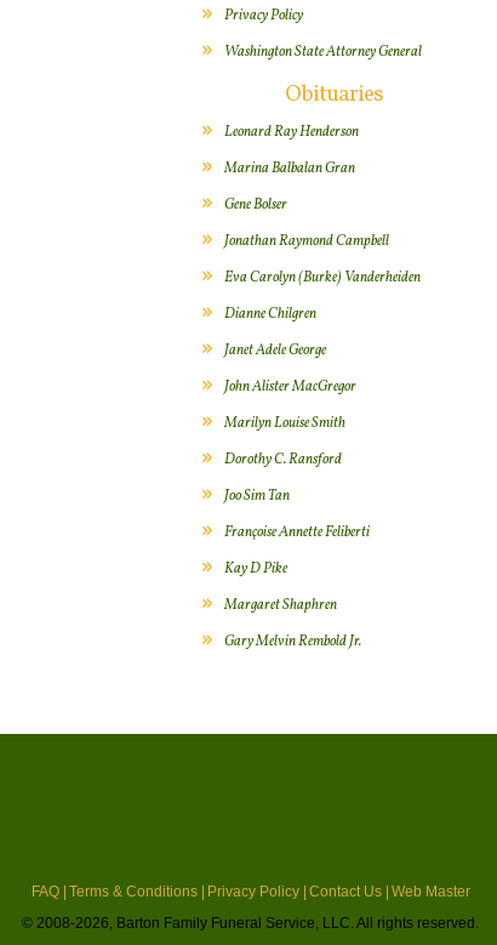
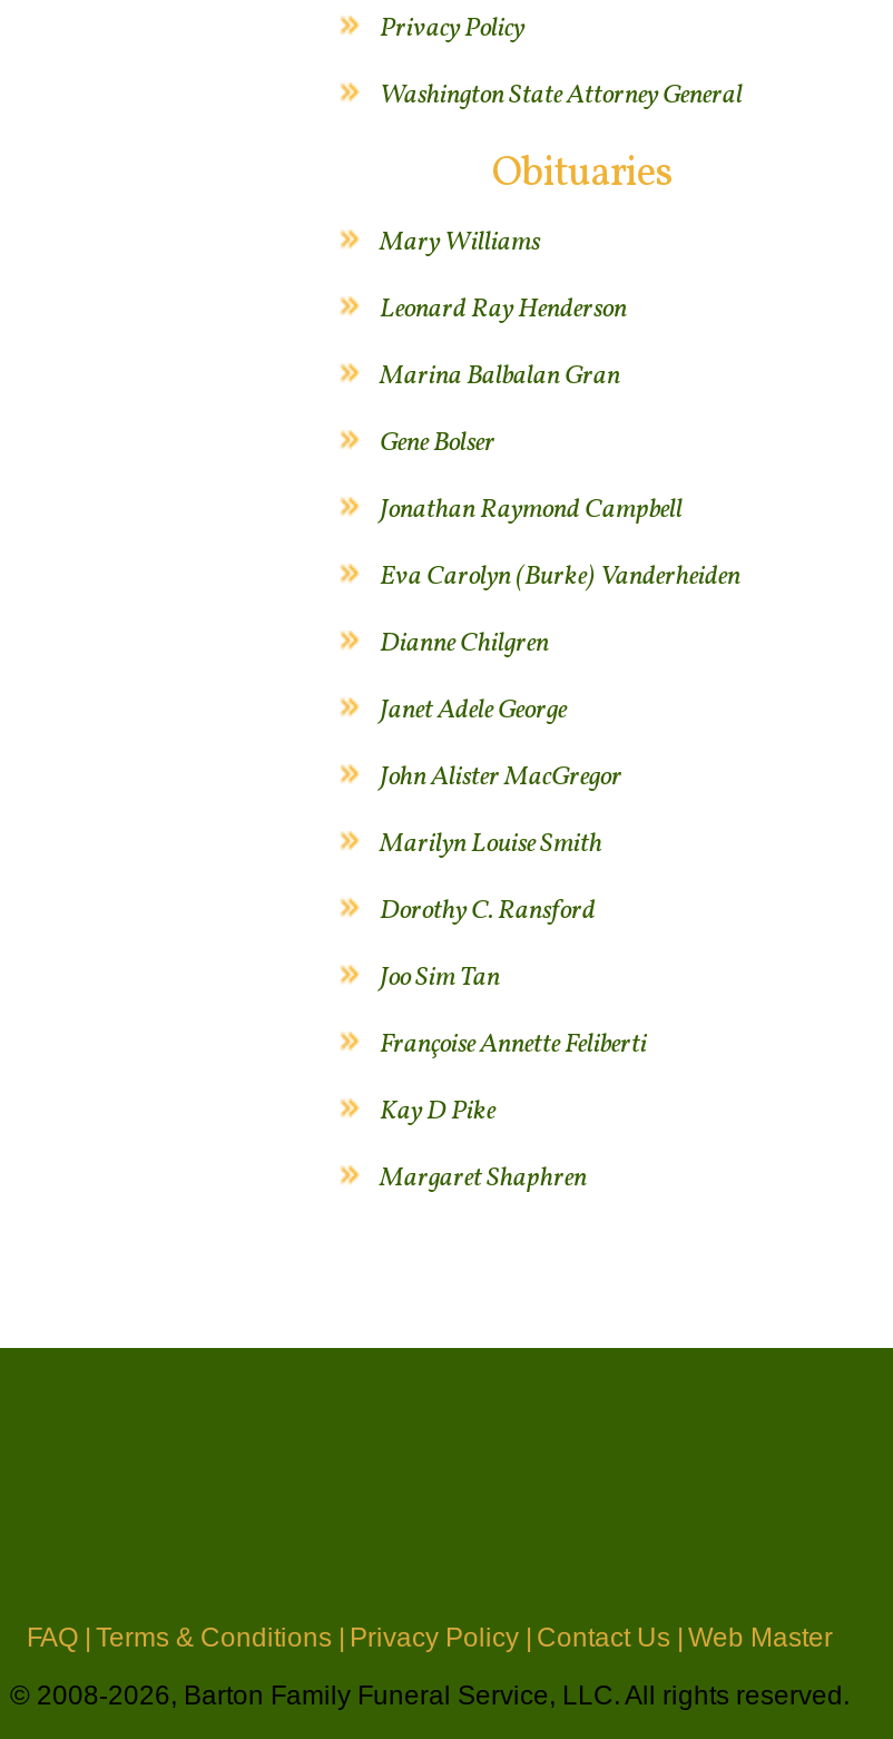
+ Mary Williams

moved down: Leonard Ray Henderson | Marina Balbalan Gran | Gene Bolser | ... | Kay D Pike | Margaret Shaphren

- Gary Melvin Rembold Jr.
